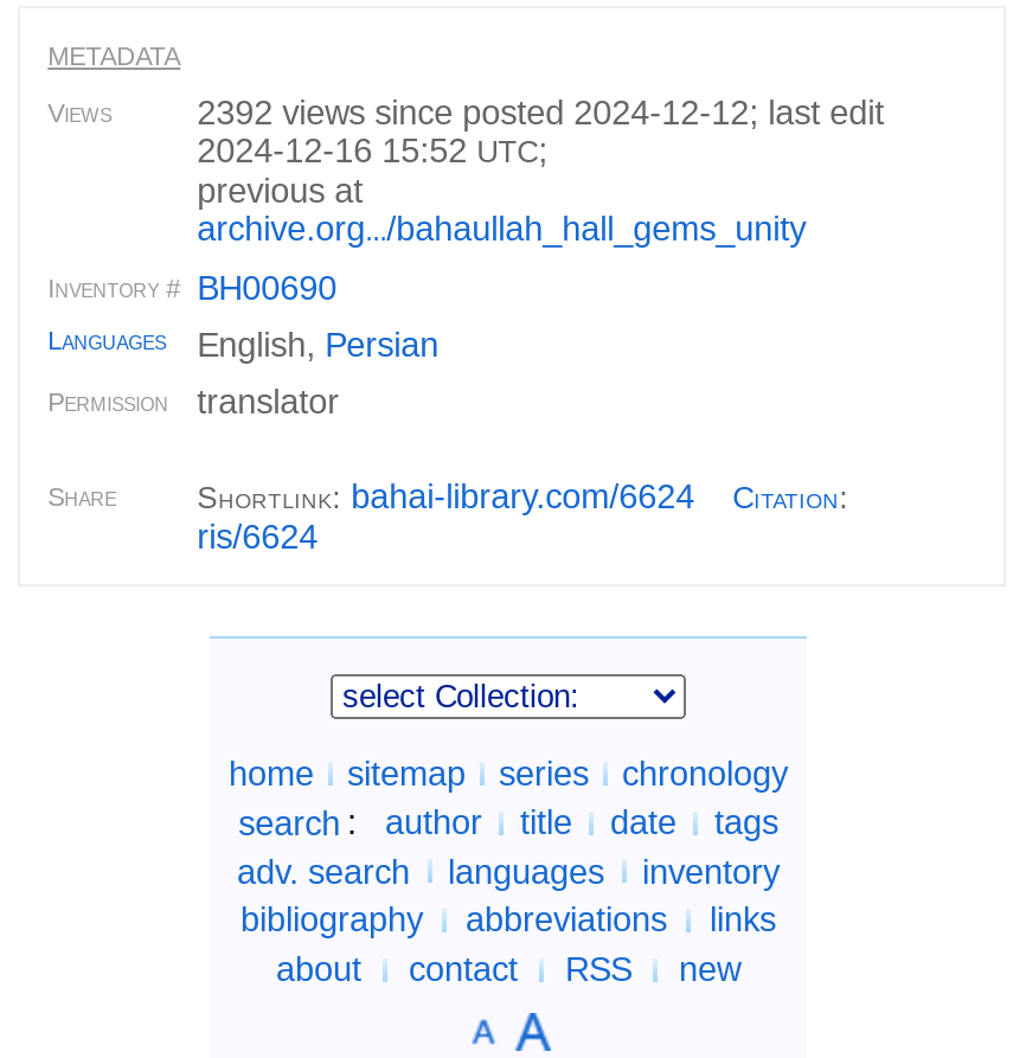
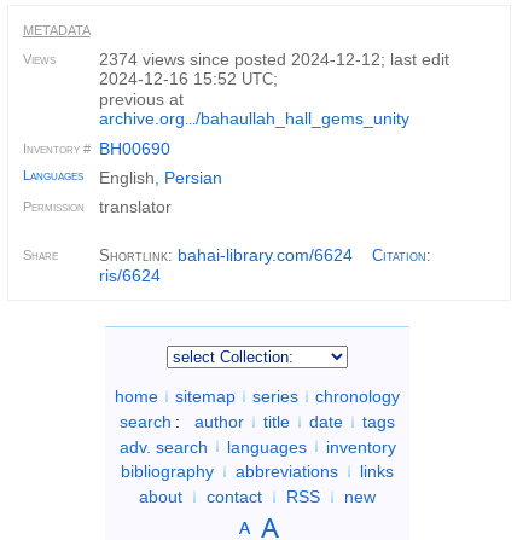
- 2392 views since posted 2024-12-12; last edit
+ 2374 views since posted 2024-12-12; last edit
